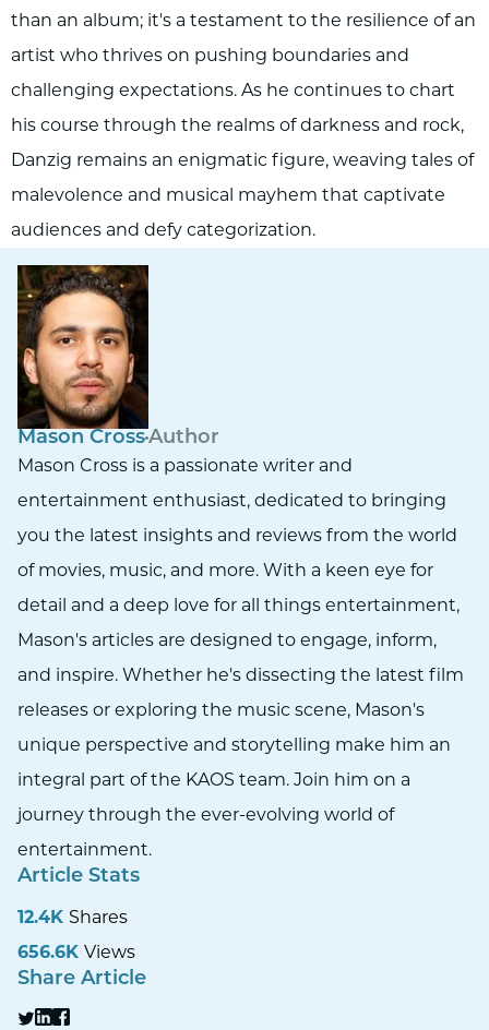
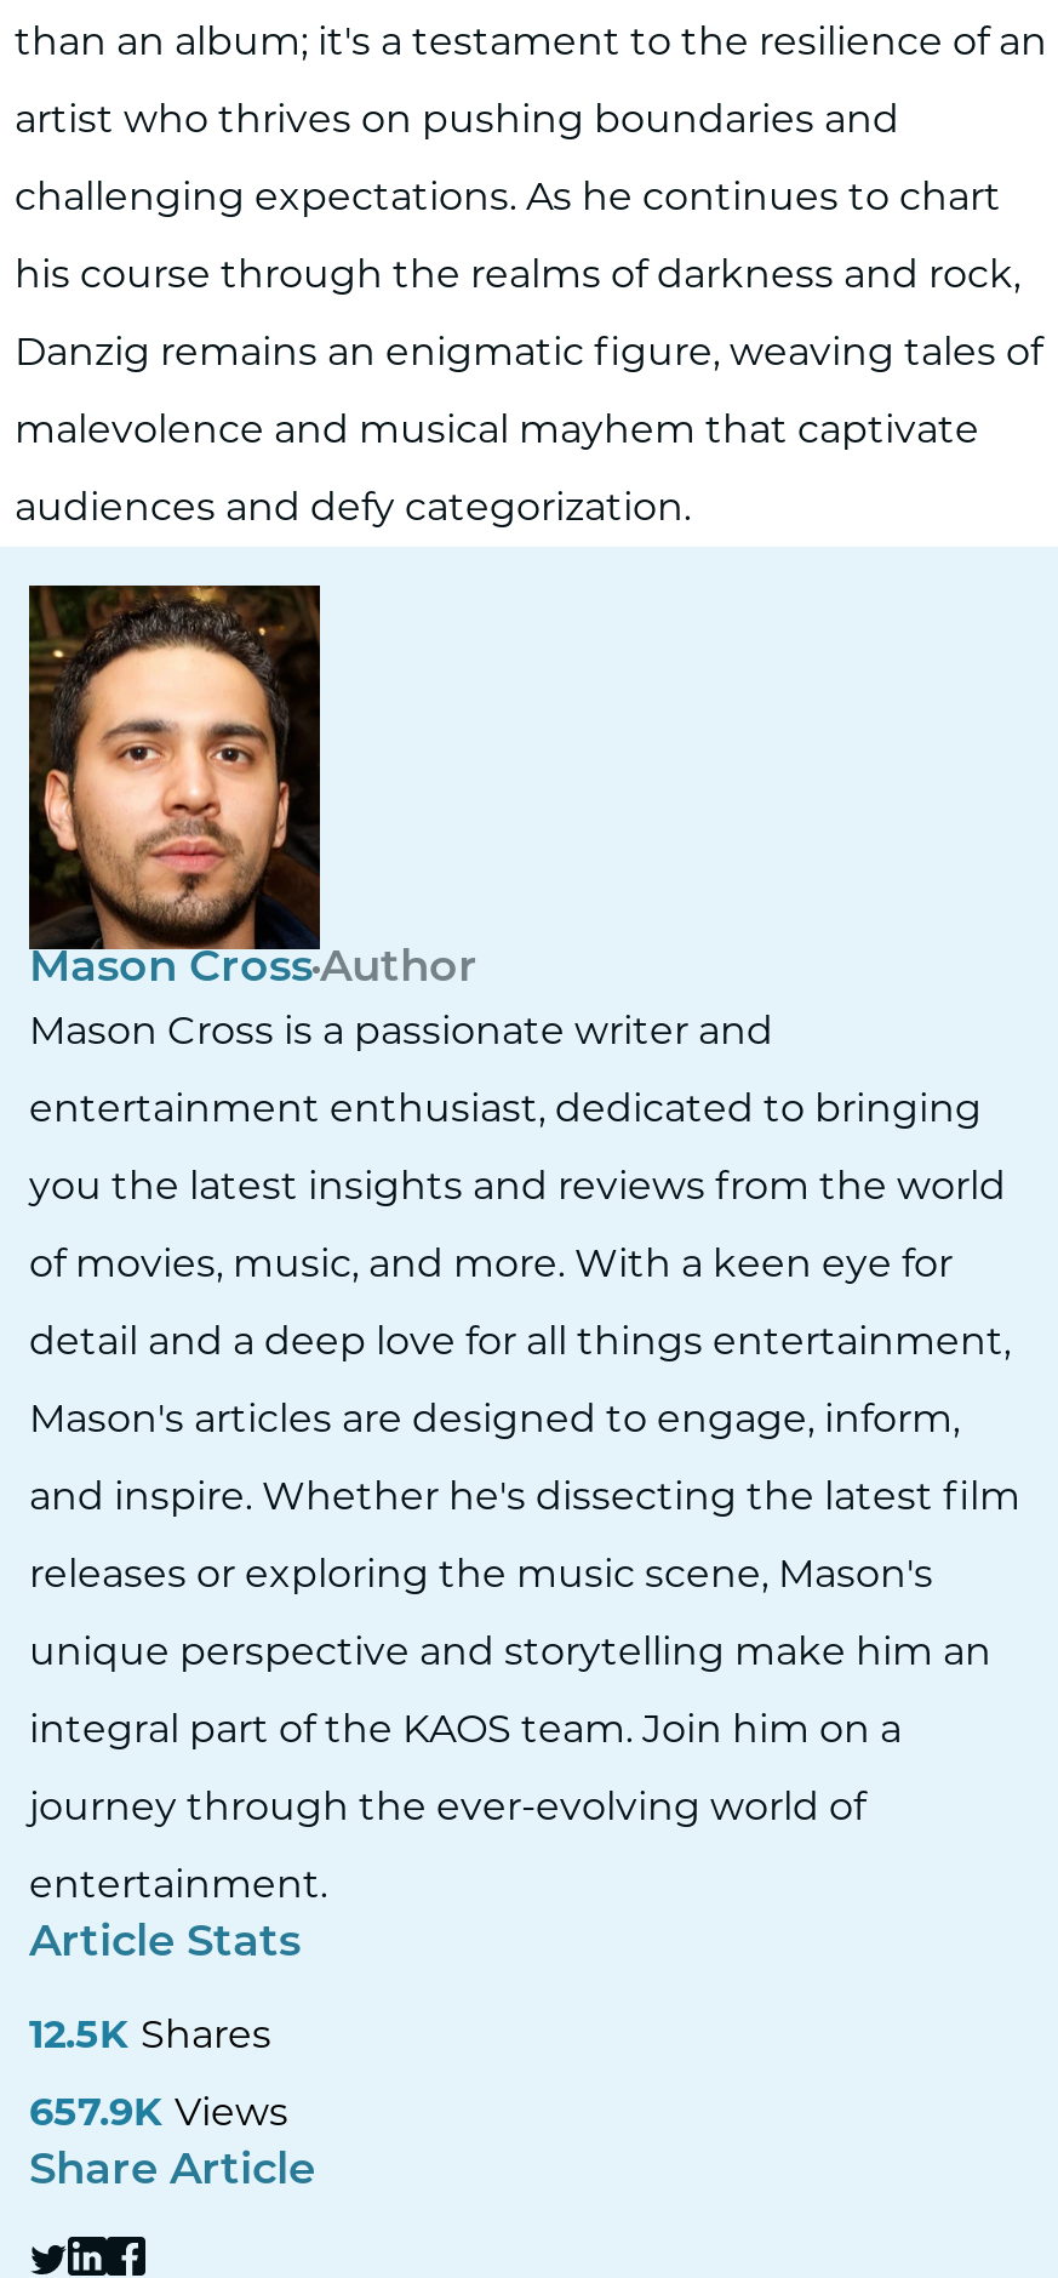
- 12.4K Shares
+ 12.5K Shares

- 656.6K Views
+ 657.9K Views
